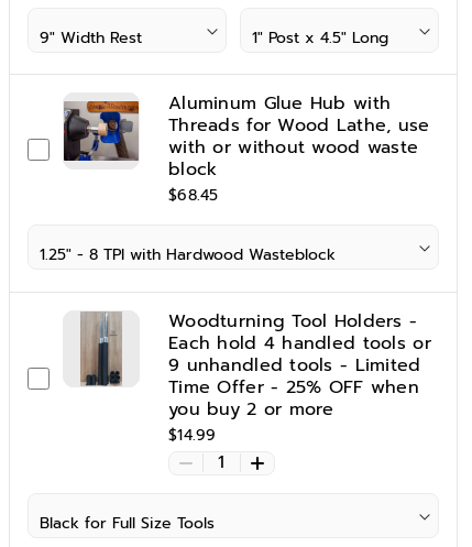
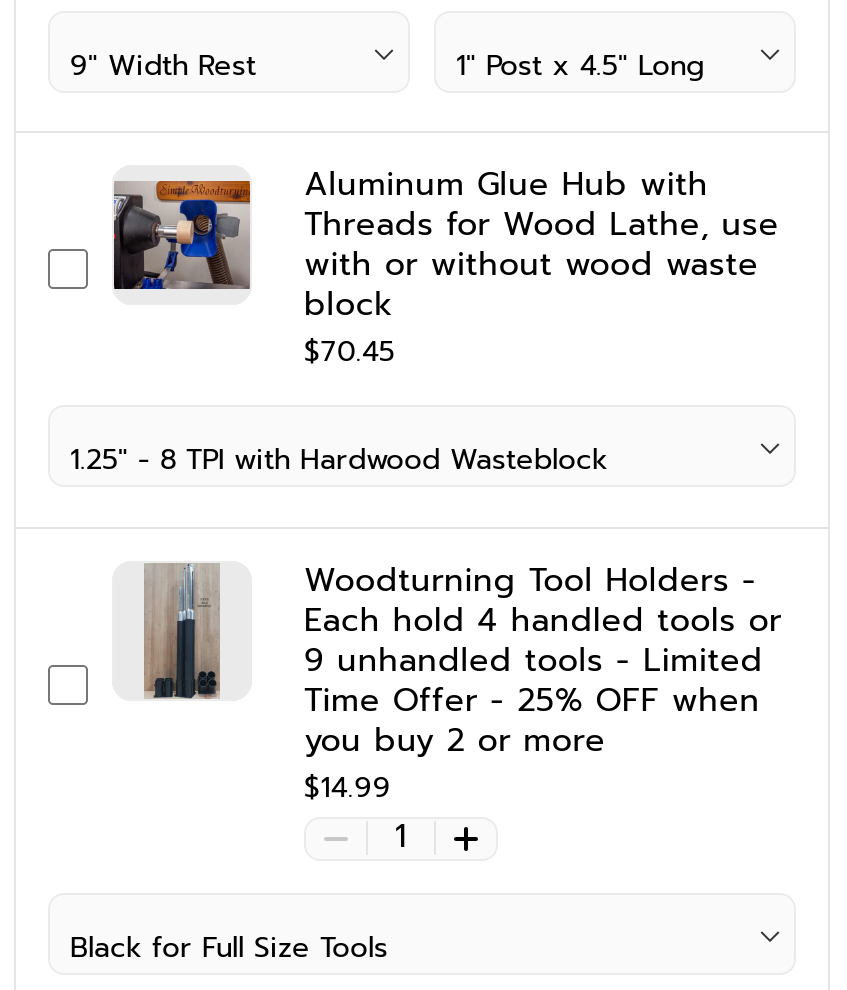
- $68.45
+ $70.45
